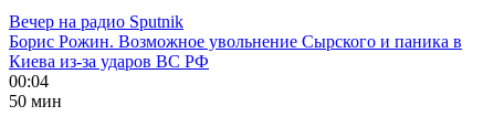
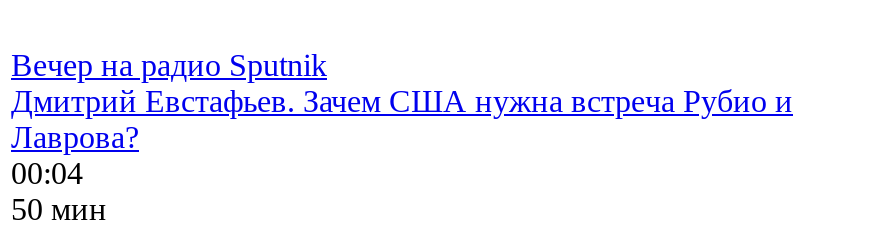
- Борис Рожин. Возможное увольнение Сырского и паника в
- Киева из-за ударов ВС РФ
+ Дмитрий Евстафьев. Зачем США нужна встреча Рубио и
+ Лаврова?
